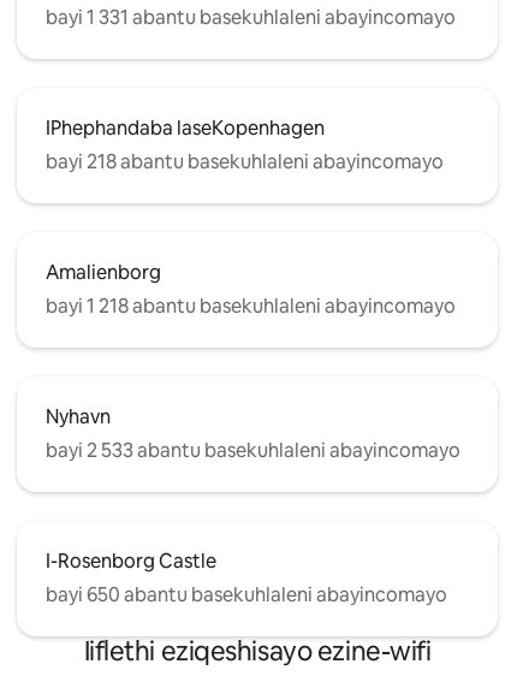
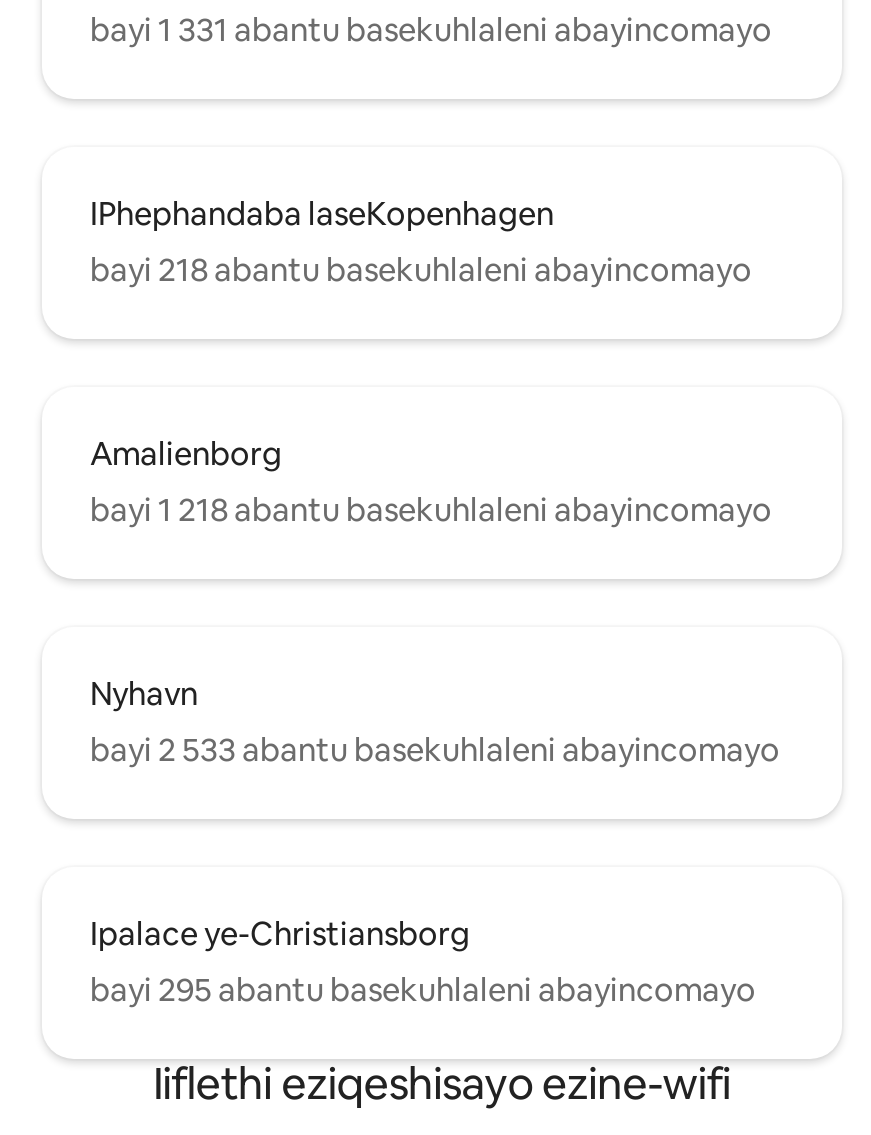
- I-Rosenborg Castle
- bayi 650 abantu basekuhlaleni abayincomayo
+ Ipalace ye-Christiansborg
+ bayi 295 abantu basekuhlaleni abayincomayo
